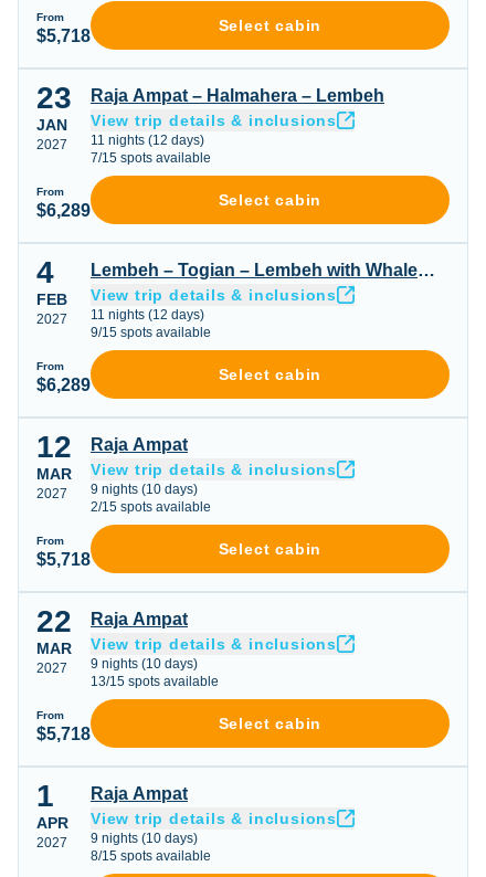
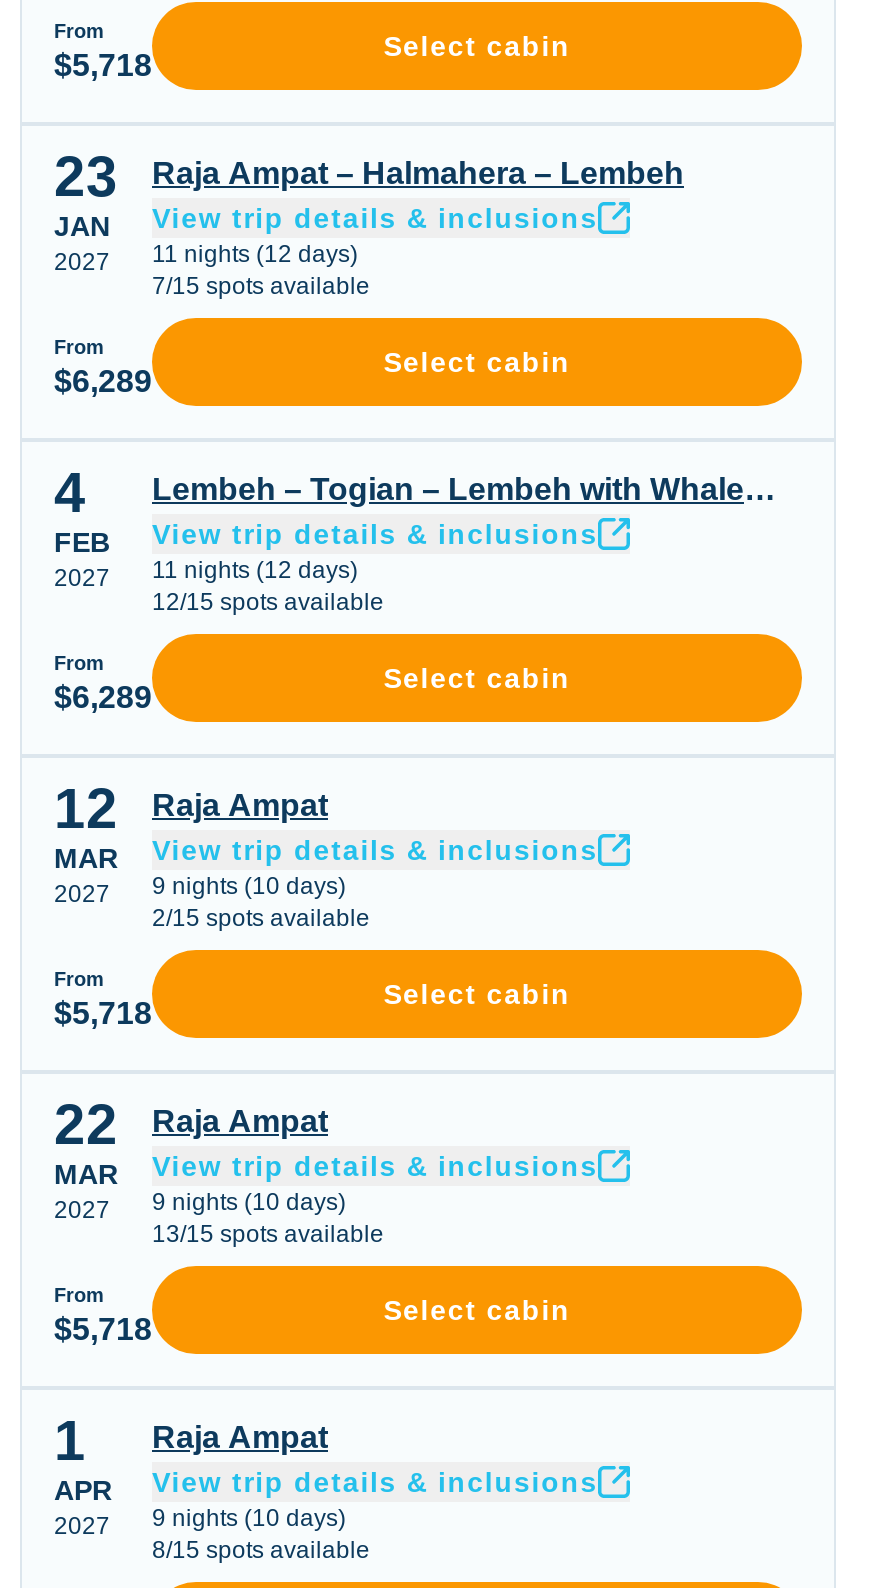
- 9/15 spots available
+ 12/15 spots available
